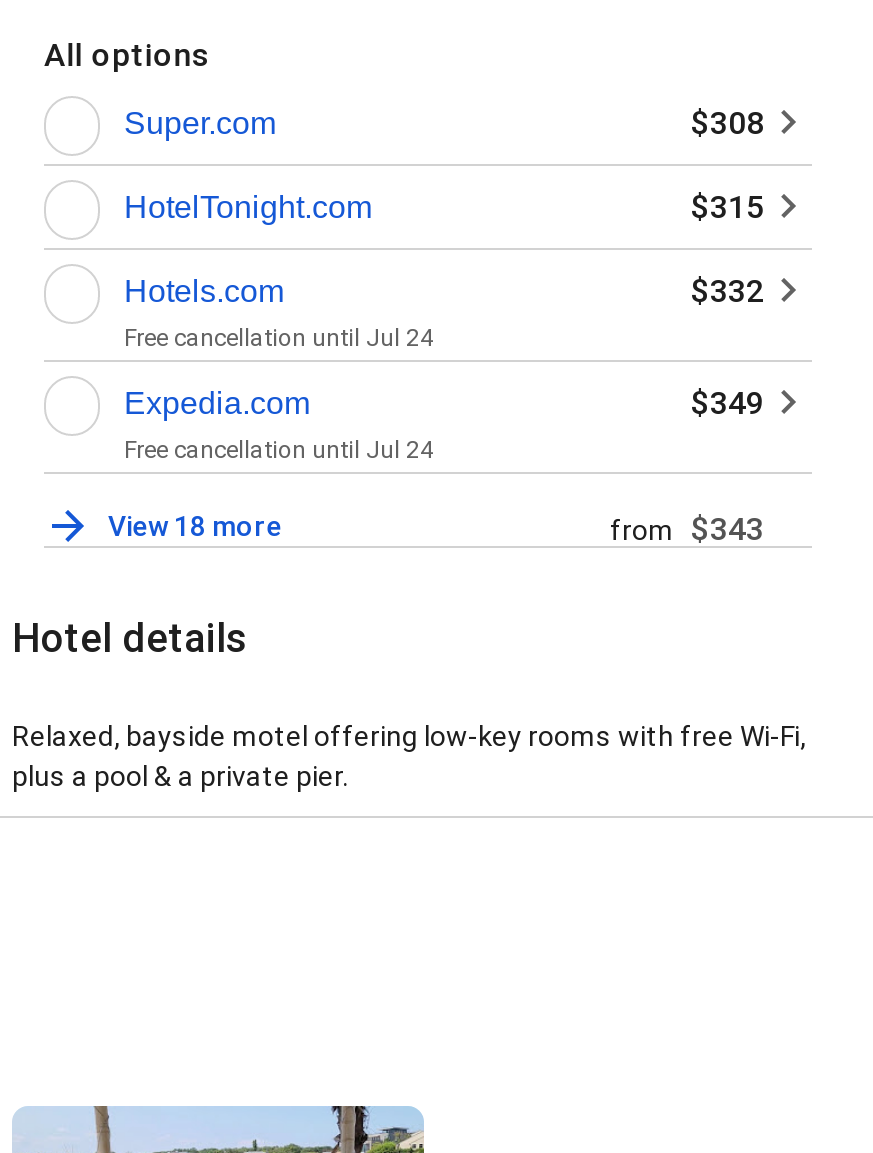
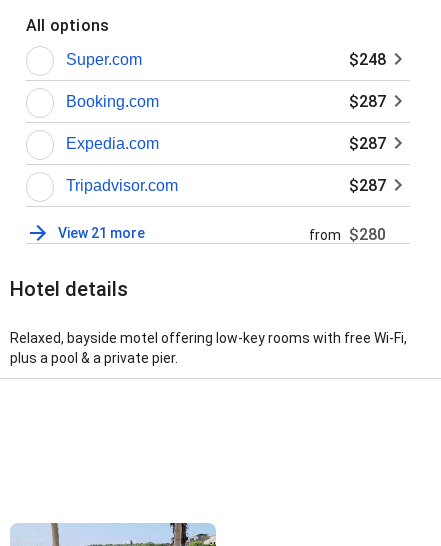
- $308
- HotelTonight.com
- $315
- Hotels.com
- $332
- Free cancellation until Jul 24
+ $248
+ Booking.com
+ $287

- $349
- Free cancellation until Jul 24
- View 18 more
- from $343
+ $287
+ Tripadvisor.com
+ $287
+ View 21 more
+ from $280

moved up: Expedia.com
